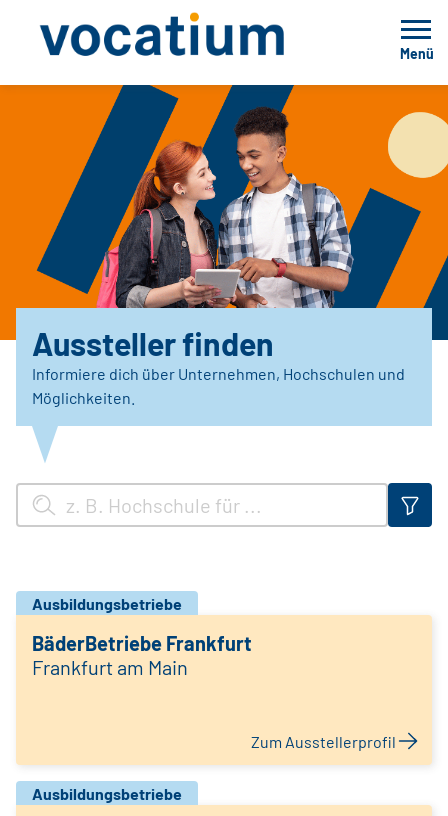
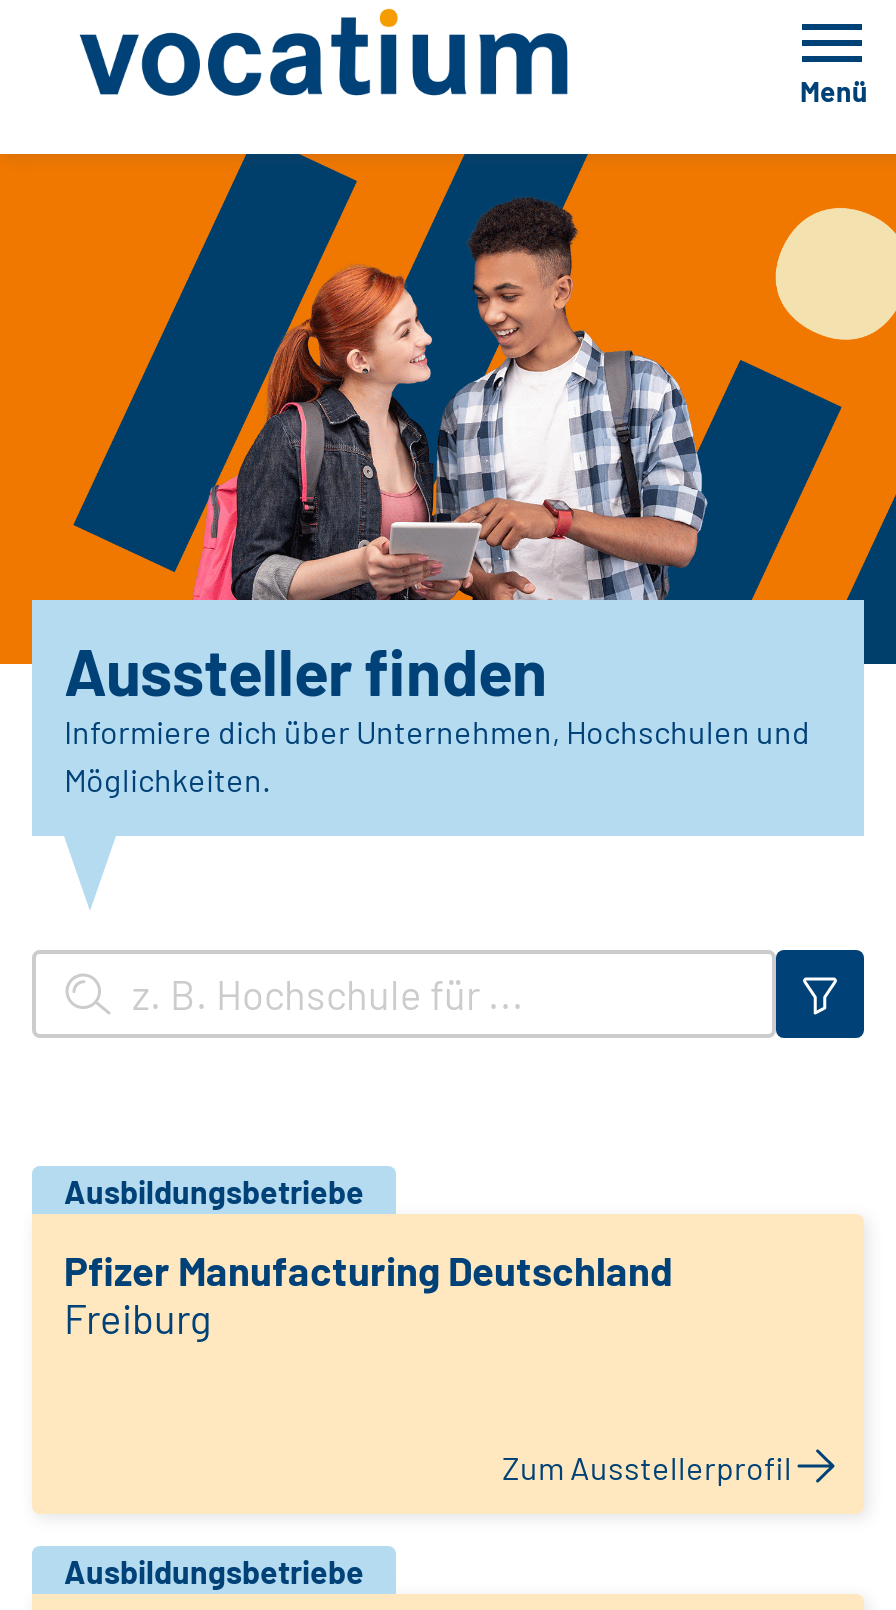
- BäderBetriebe Frankfurt
- Frankfurt am Main
+ Pfizer Manufacturing Deutschland
+ Freiburg
